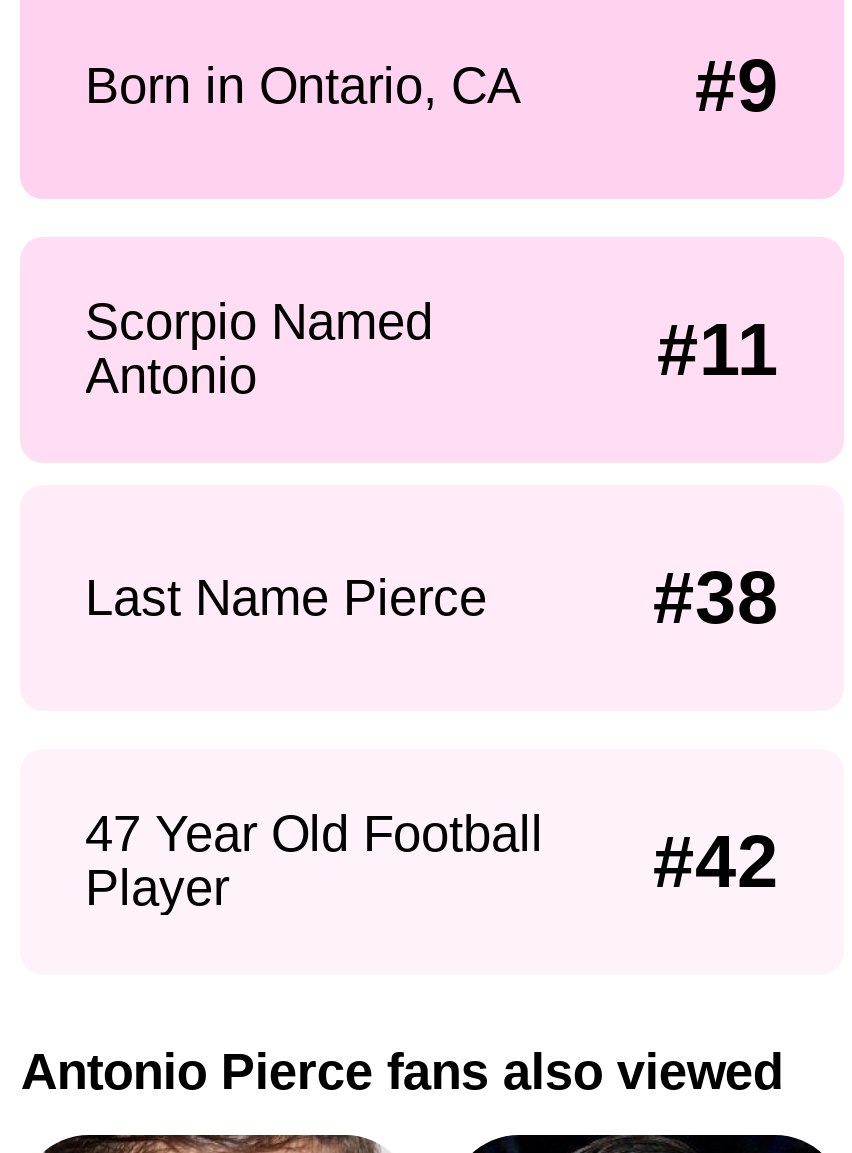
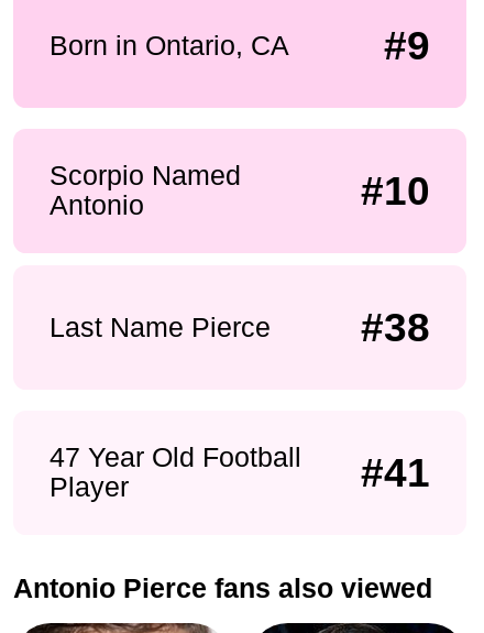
- #11
+ #10

- 47 Year Old Football #42
+ 47 Year Old Football #41
